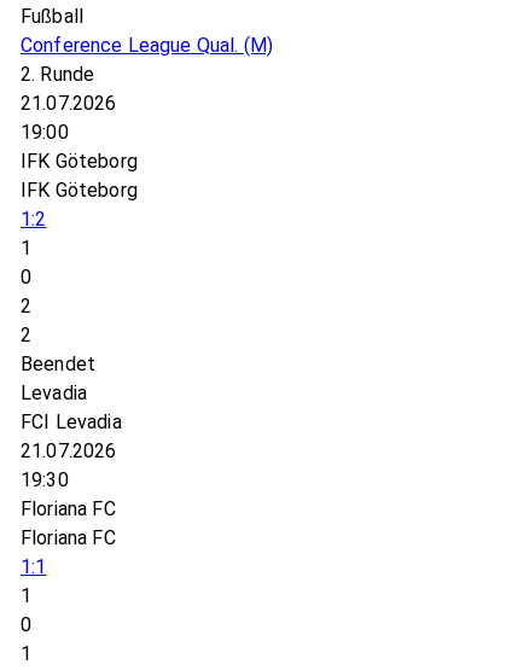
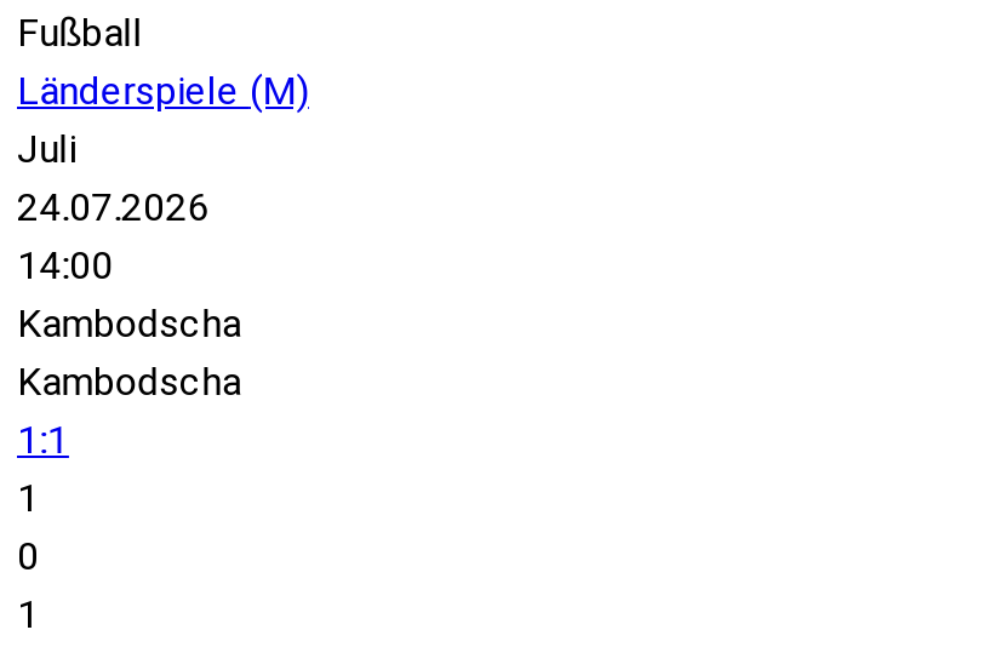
- Conference League Qual. (M)
- 2. Runde
- 21.07.2026
- 19:00
- IFK Göteborg
- IFK Göteborg
- 1:2
- 1
- 0
- 2
- 2
- Beendet
- Levadia
- FCI Levadia
- 21.07.2026
- 19:30
- Floriana FC
- Floriana FC
+ Länderspiele (M)
+ Juli
+ 24.07.2026
+ 14:00
+ Kambodscha
+ Kambodscha
